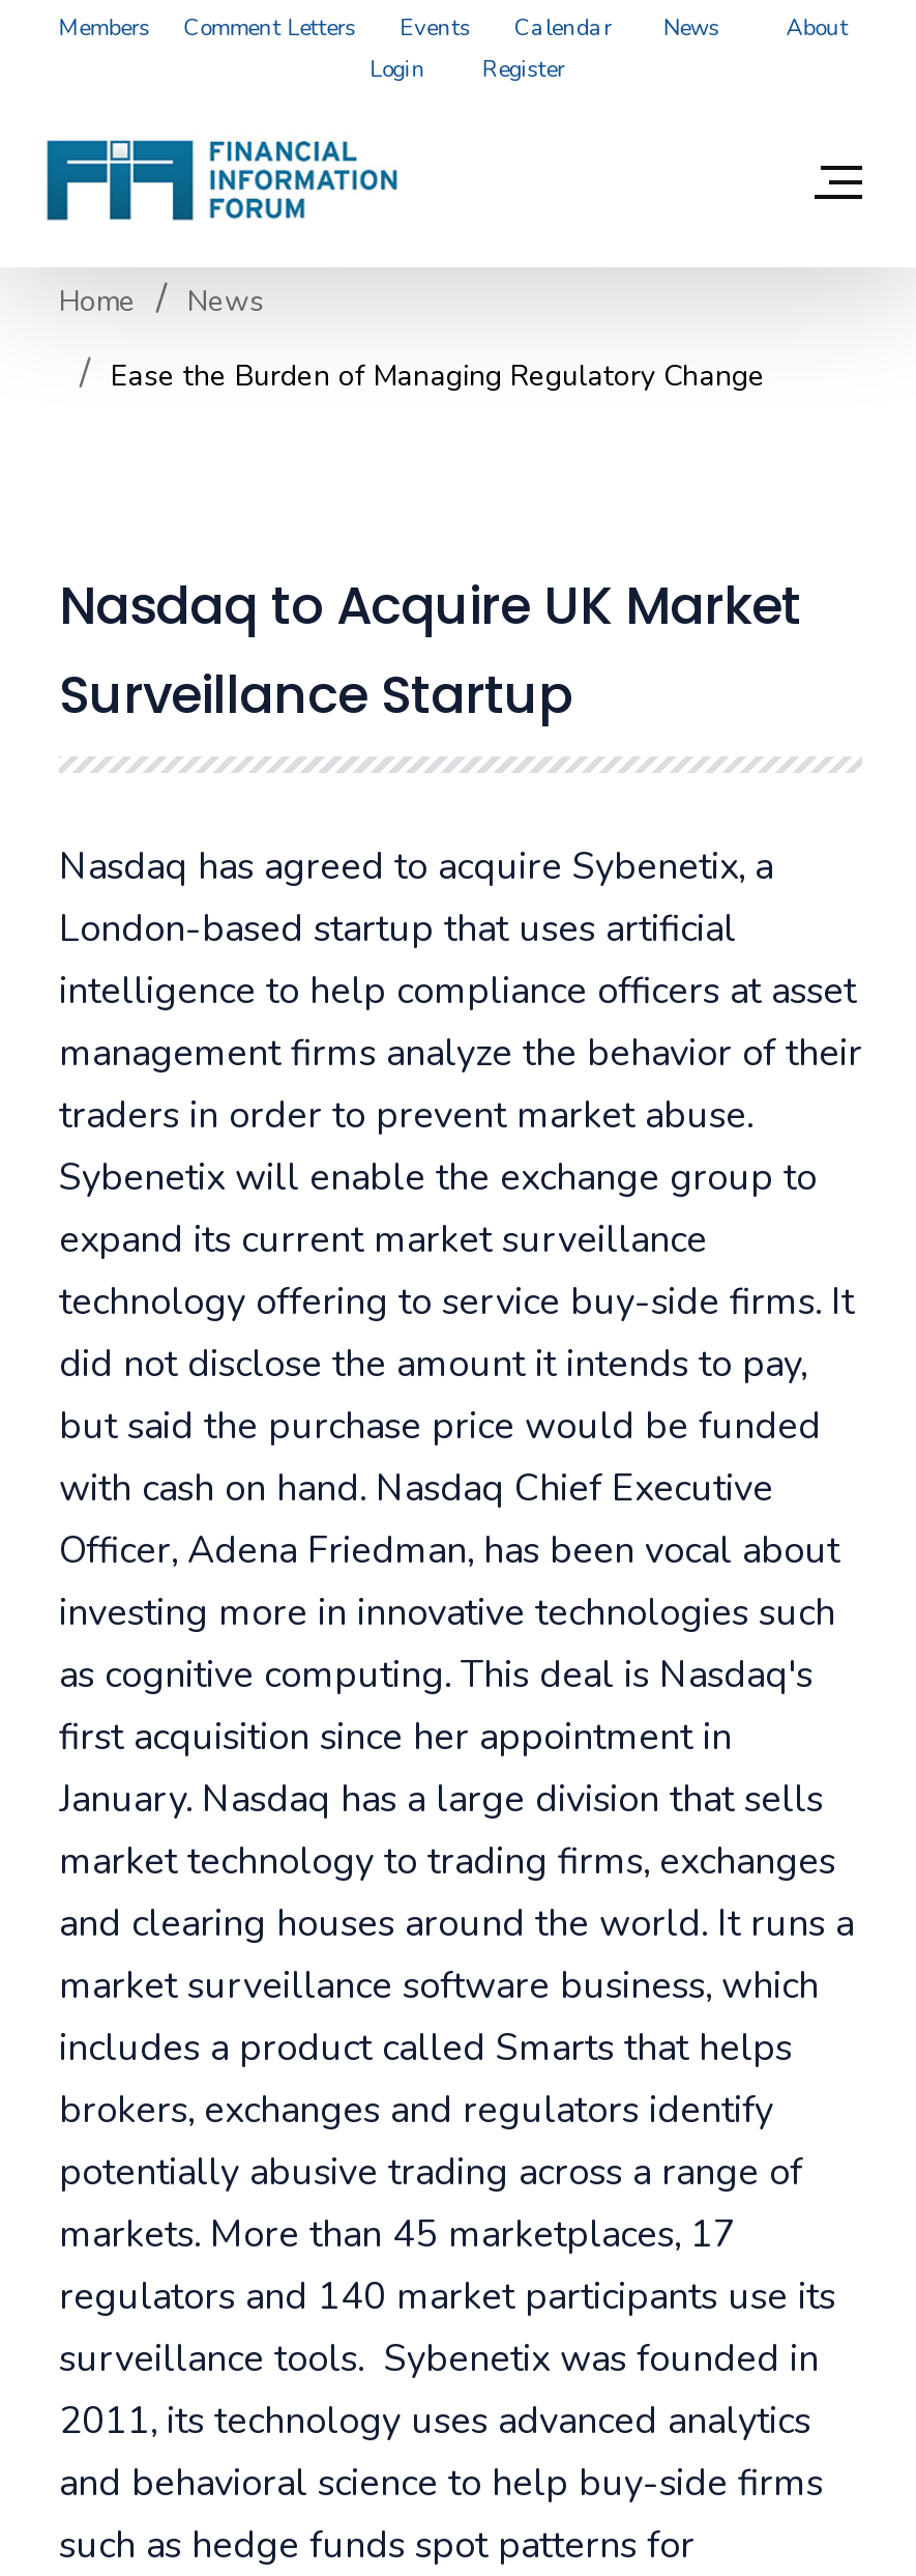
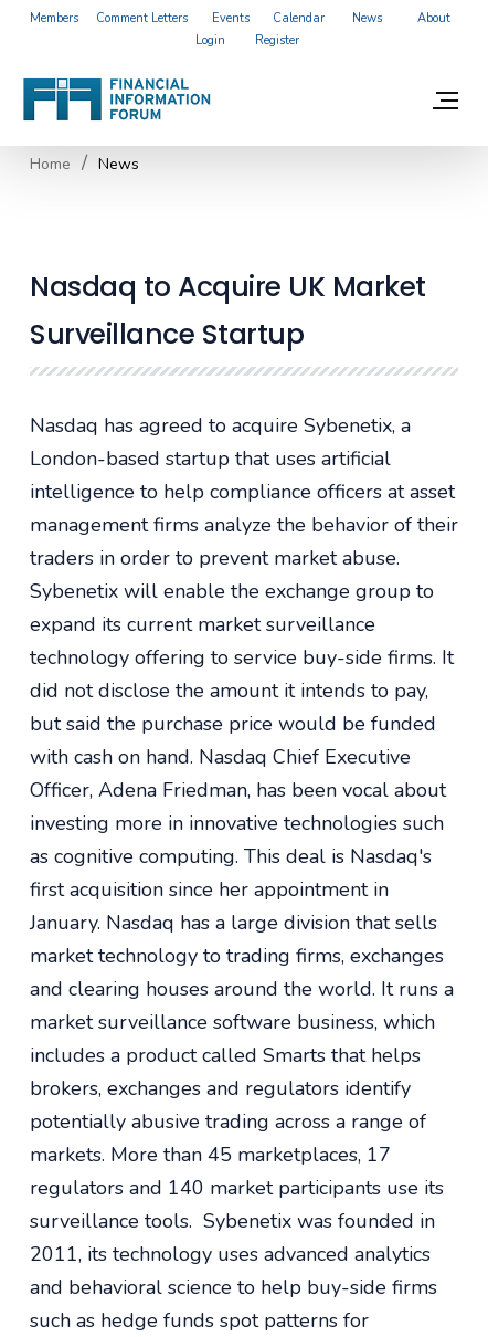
- Ease the Burden of Managing Regulatory Change
